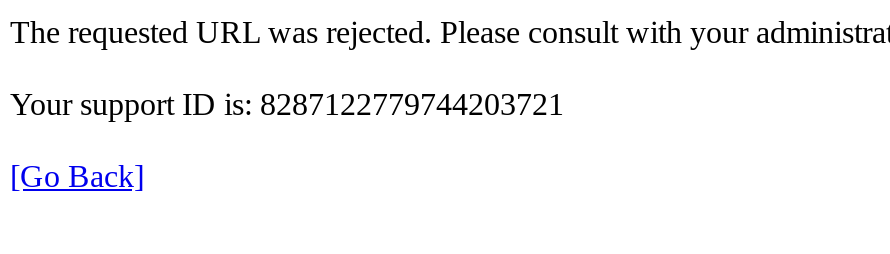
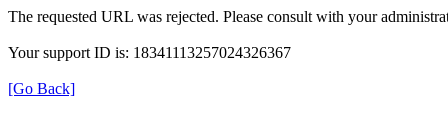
- Your support ID is: 8287122779744203721
+ Your support ID is: 18341113257024326367
